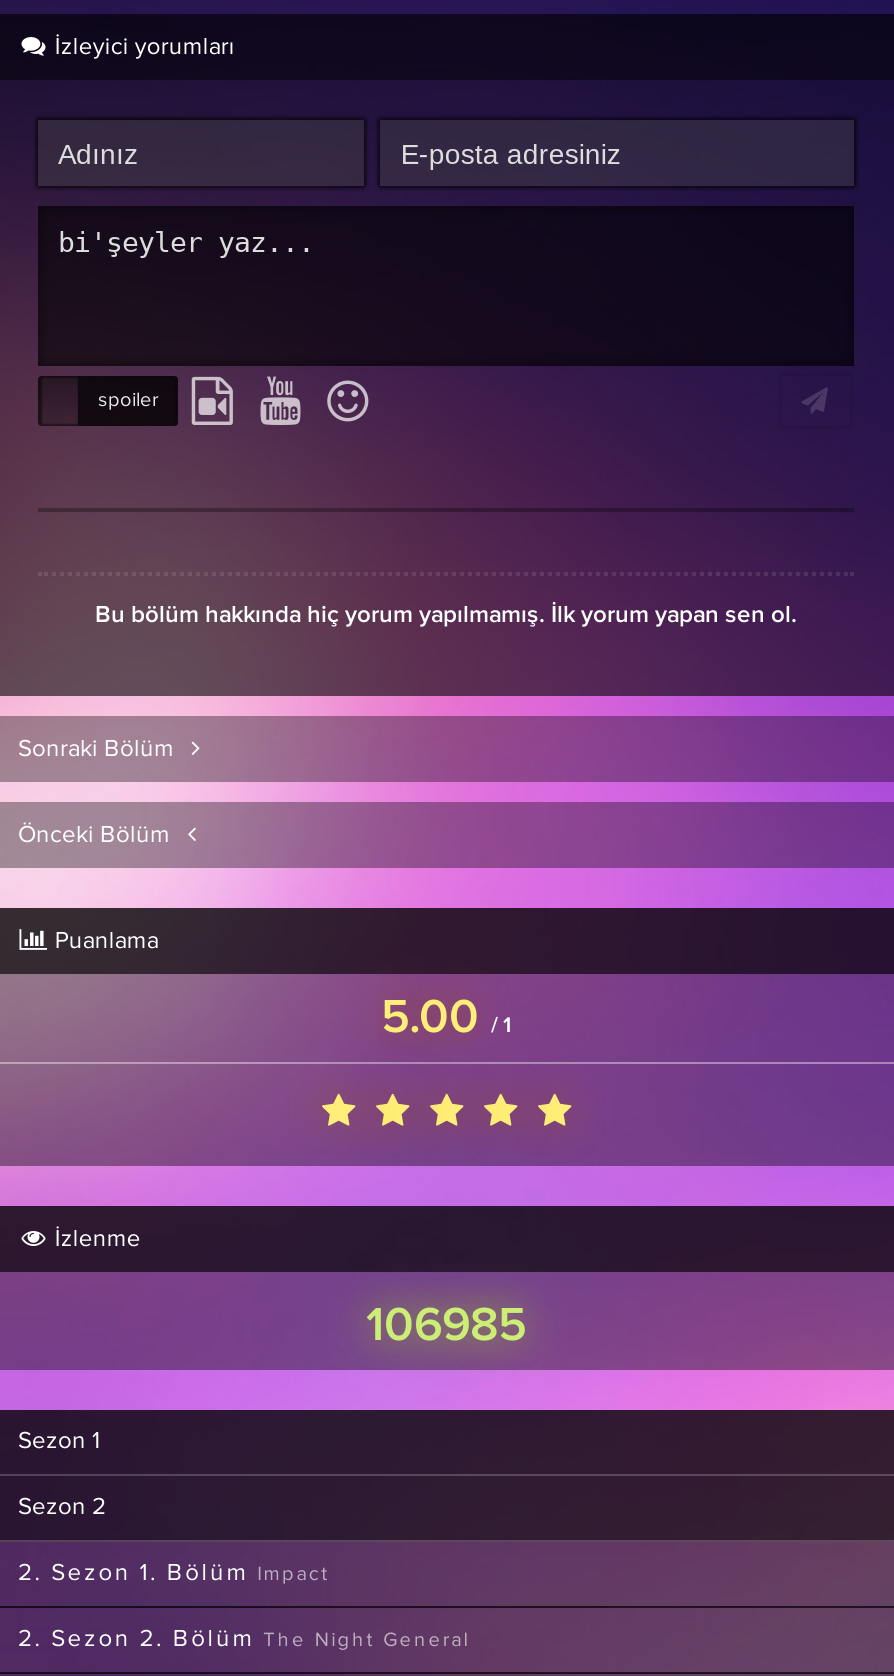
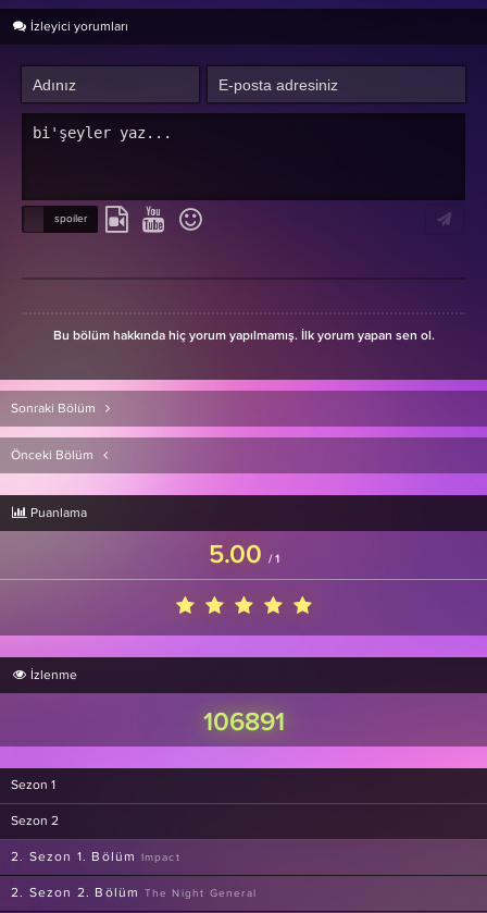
- 106985
+ 106891
